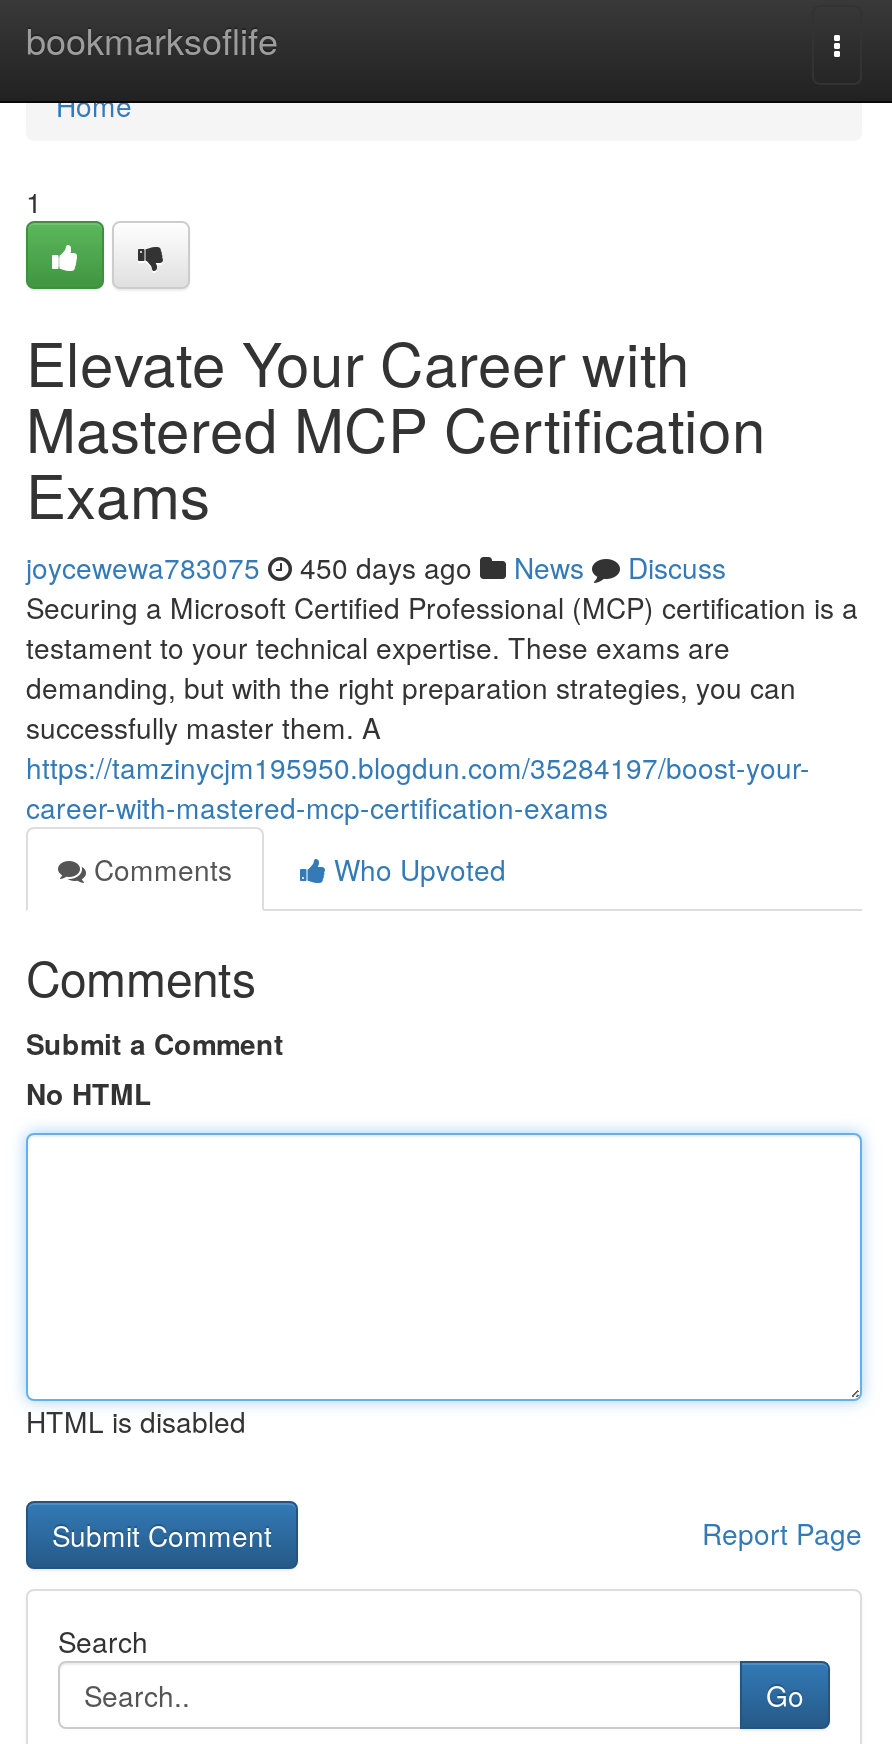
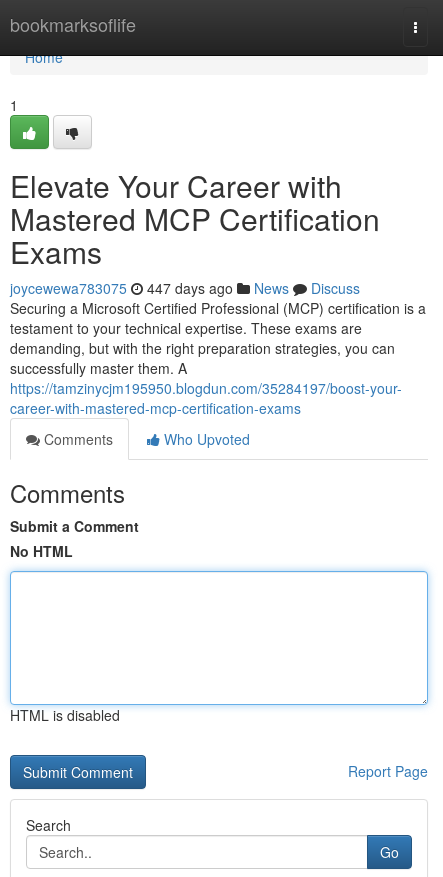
- joycewewa783075 450 days ago News Discuss
+ joycewewa783075 447 days ago News Discuss
